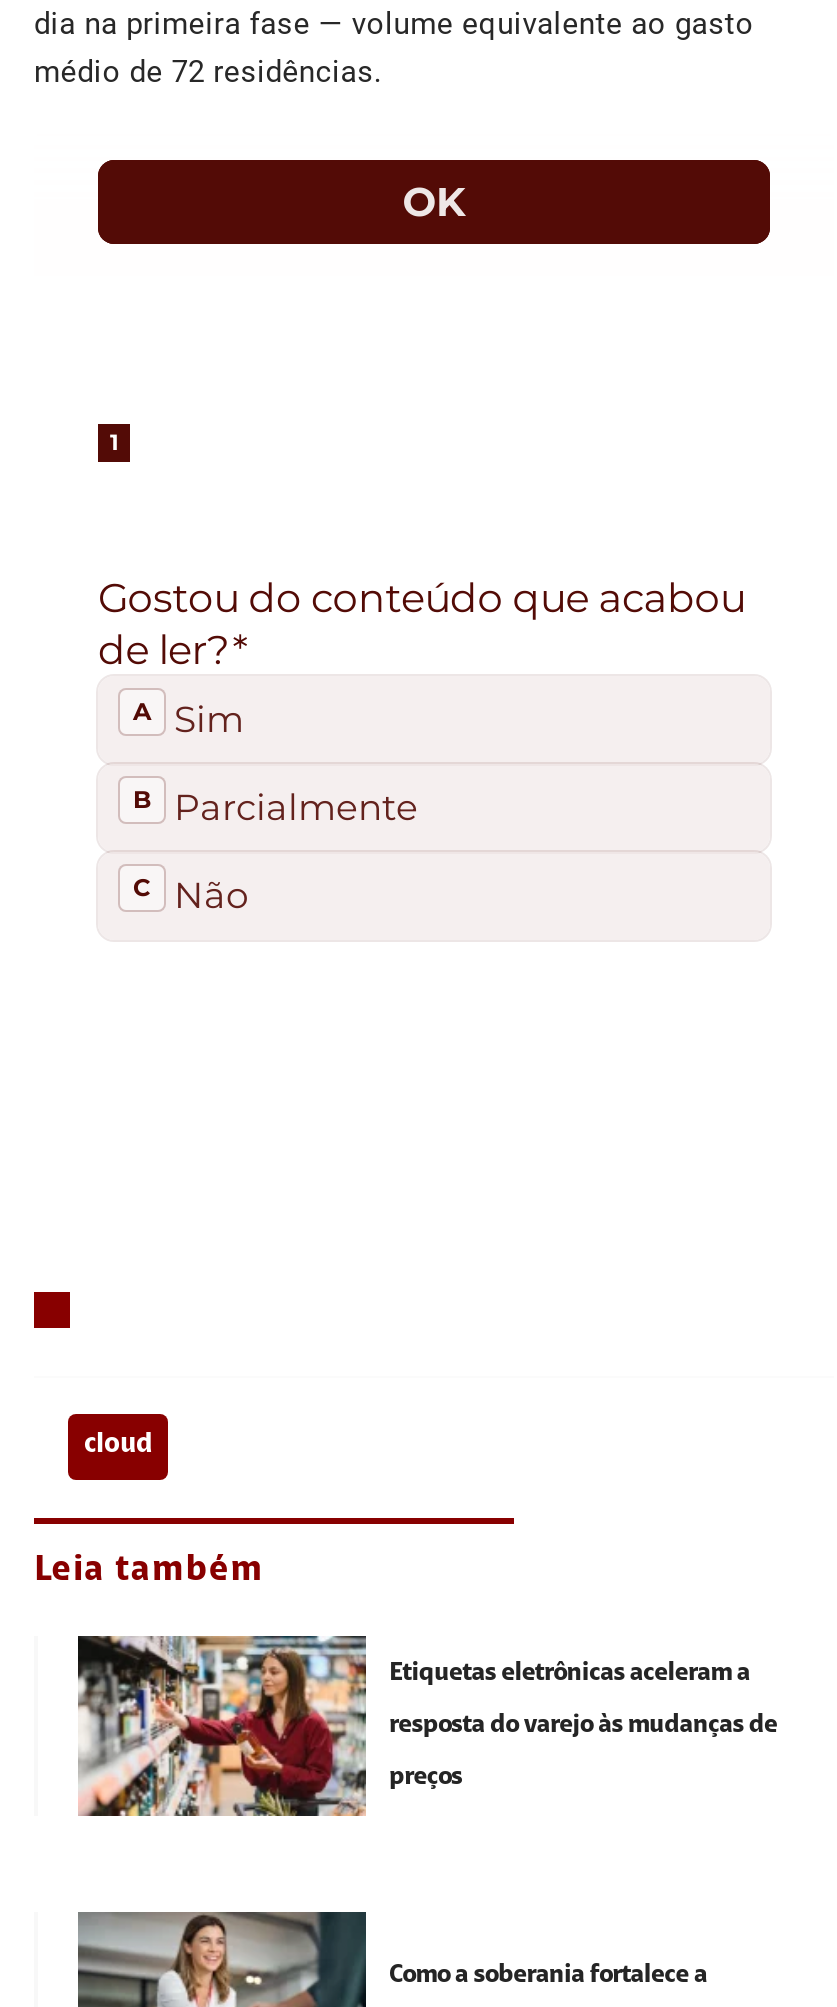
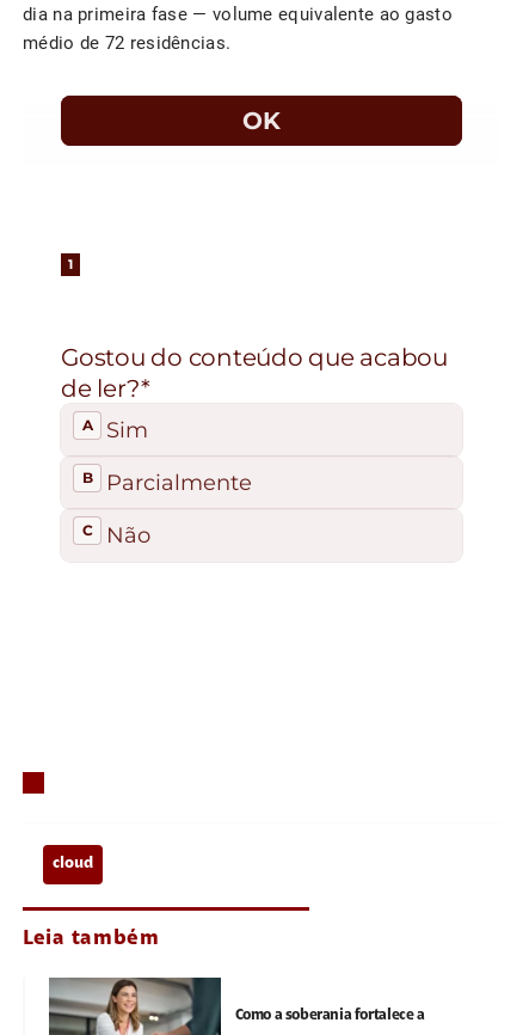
- [image]
- Etiquetas eletrônicas aceleram a
- resposta do varejo às mudanças de
- preços
